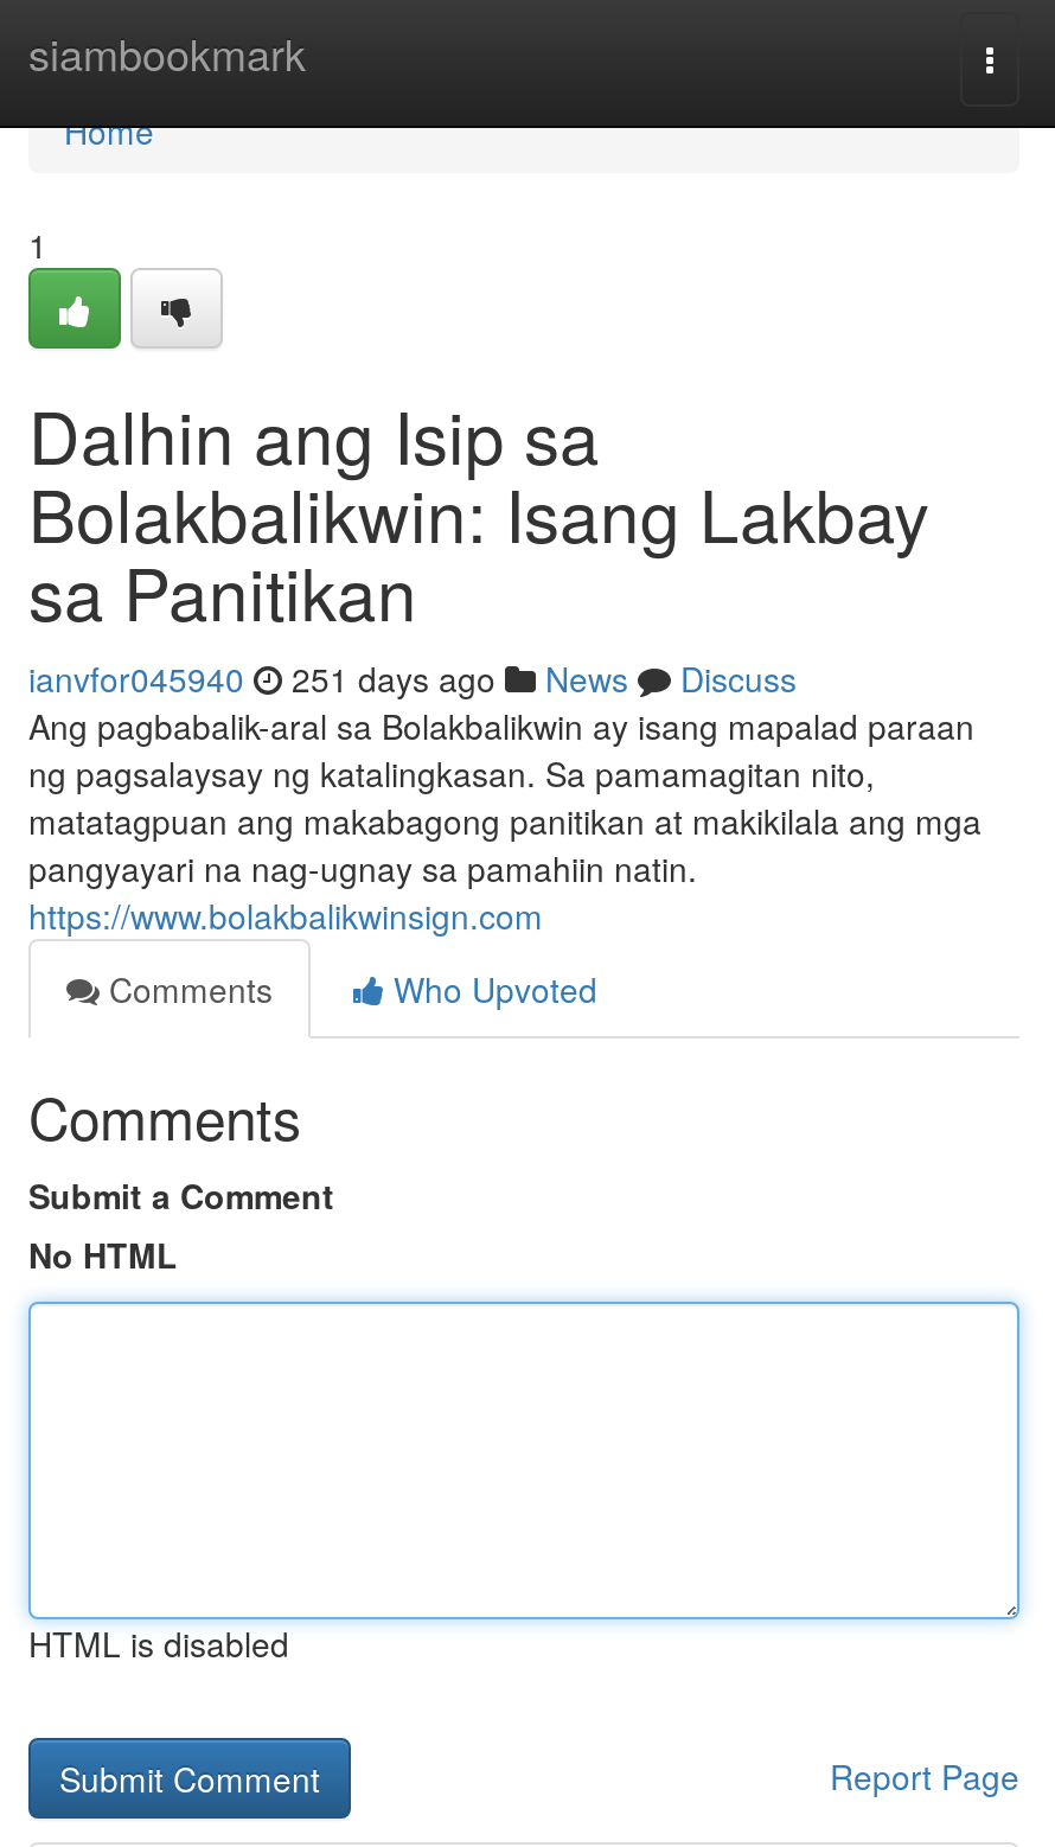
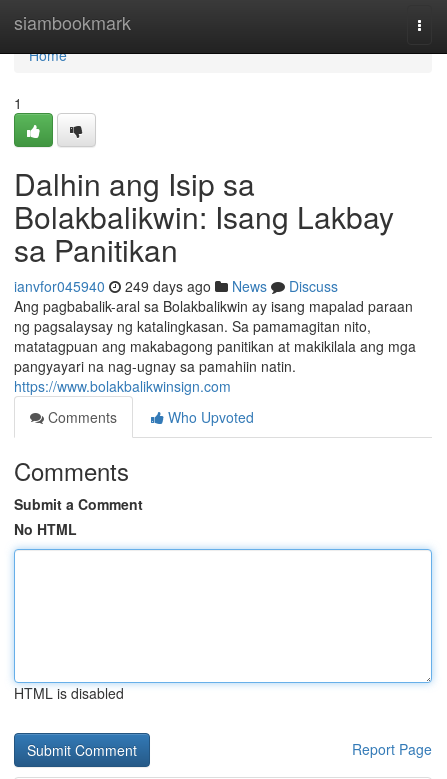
- ianvfor045940 251 days ago News Discuss
+ ianvfor045940 249 days ago News Discuss
